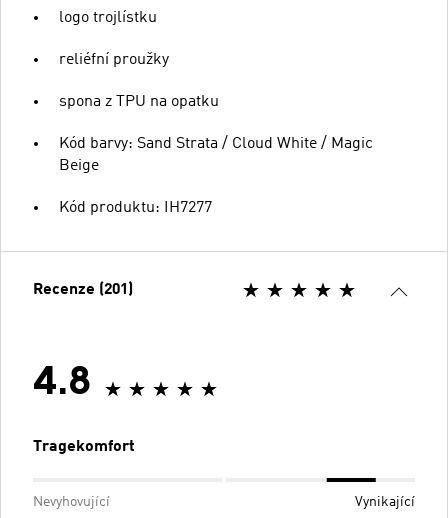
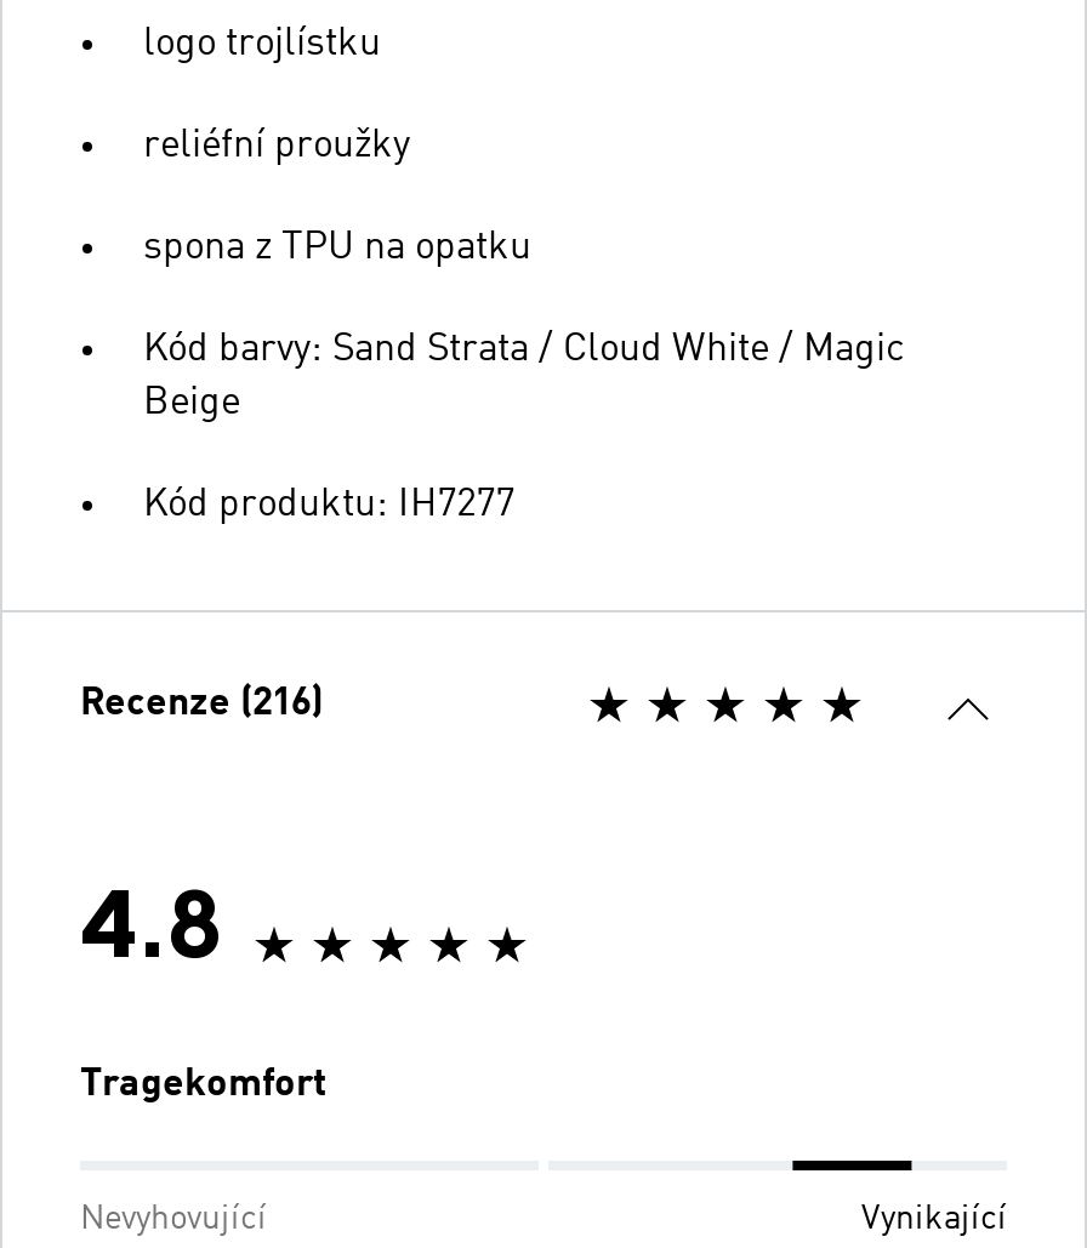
- Recenze (201)
+ Recenze (216)
